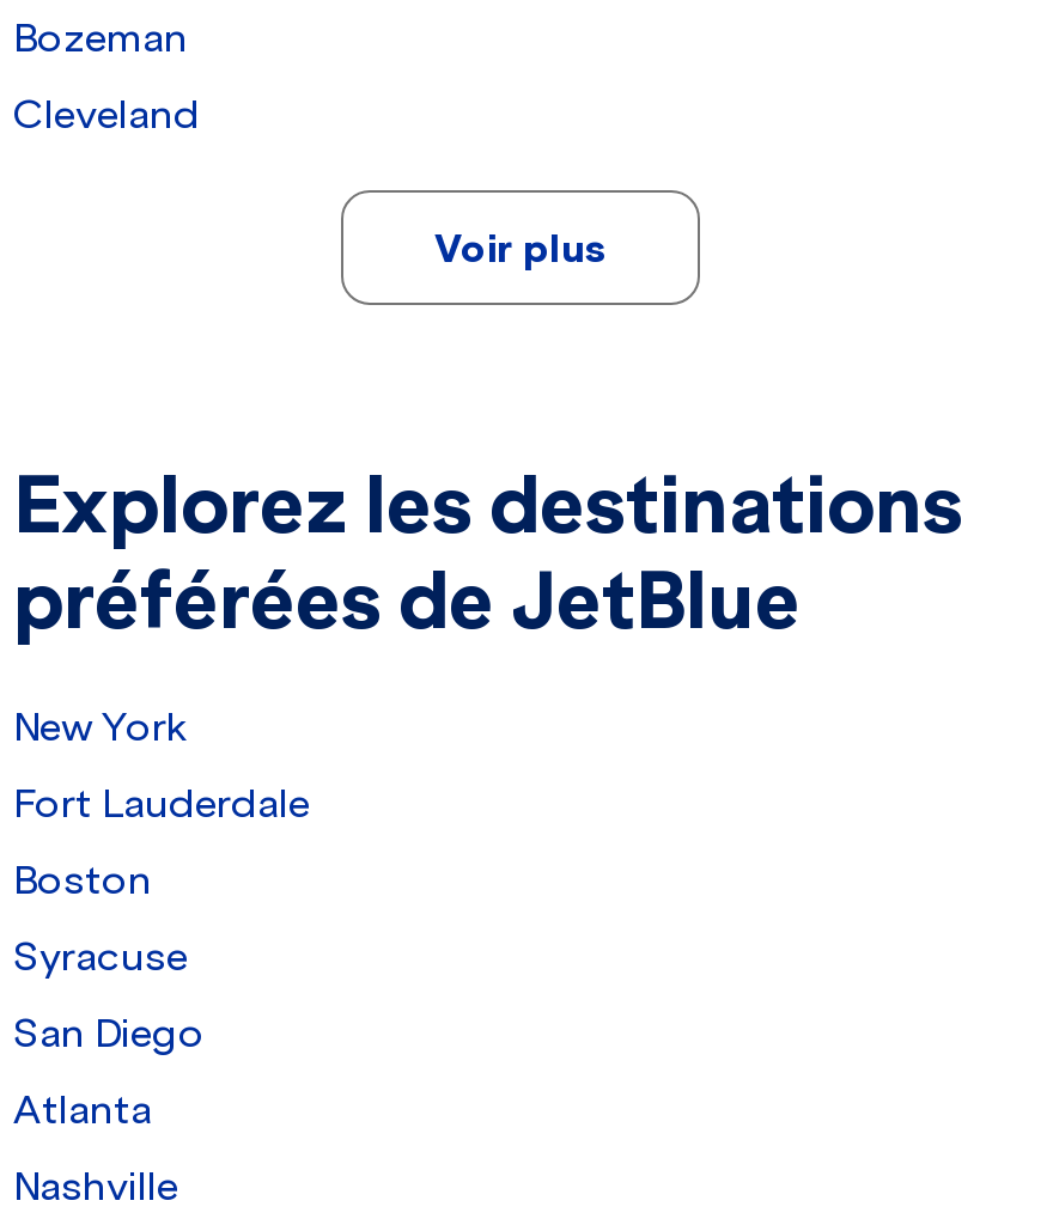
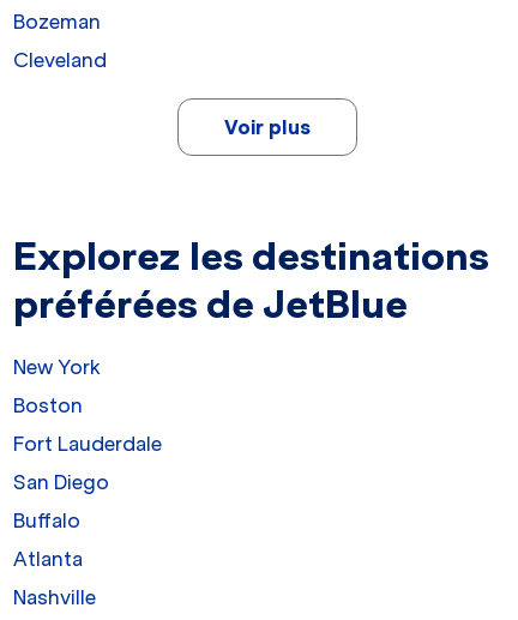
moved down: Fort Lauderdale

moved up: Boston

- Syracuse

moved up: San Diego

+ Buffalo
